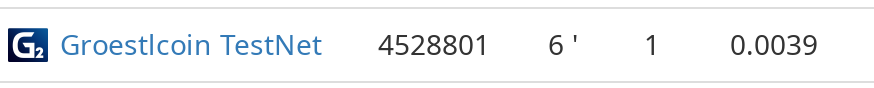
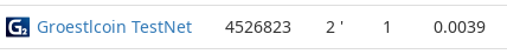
- 4528801
+ 4526823

- 6 '
+ 2 '
